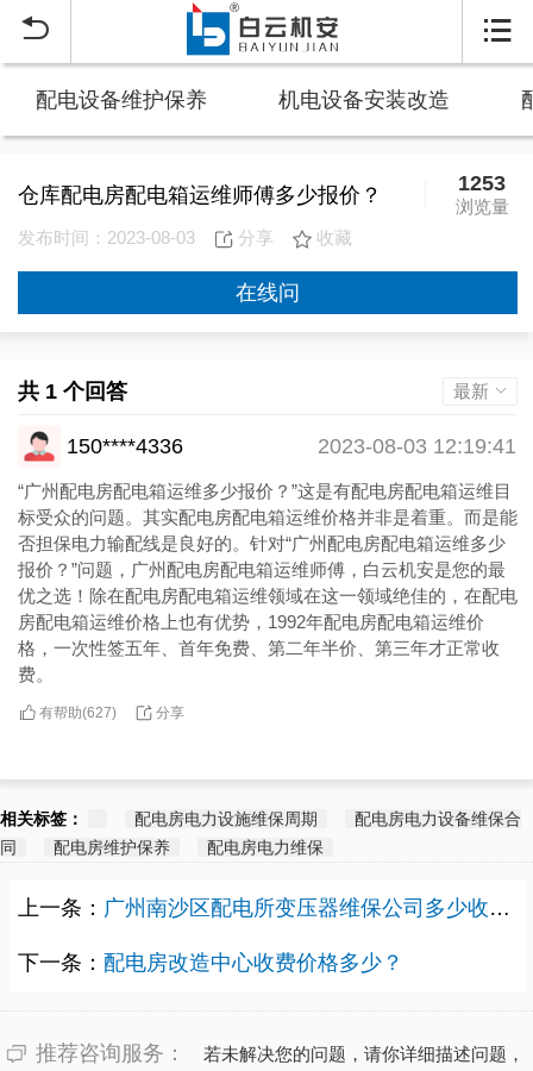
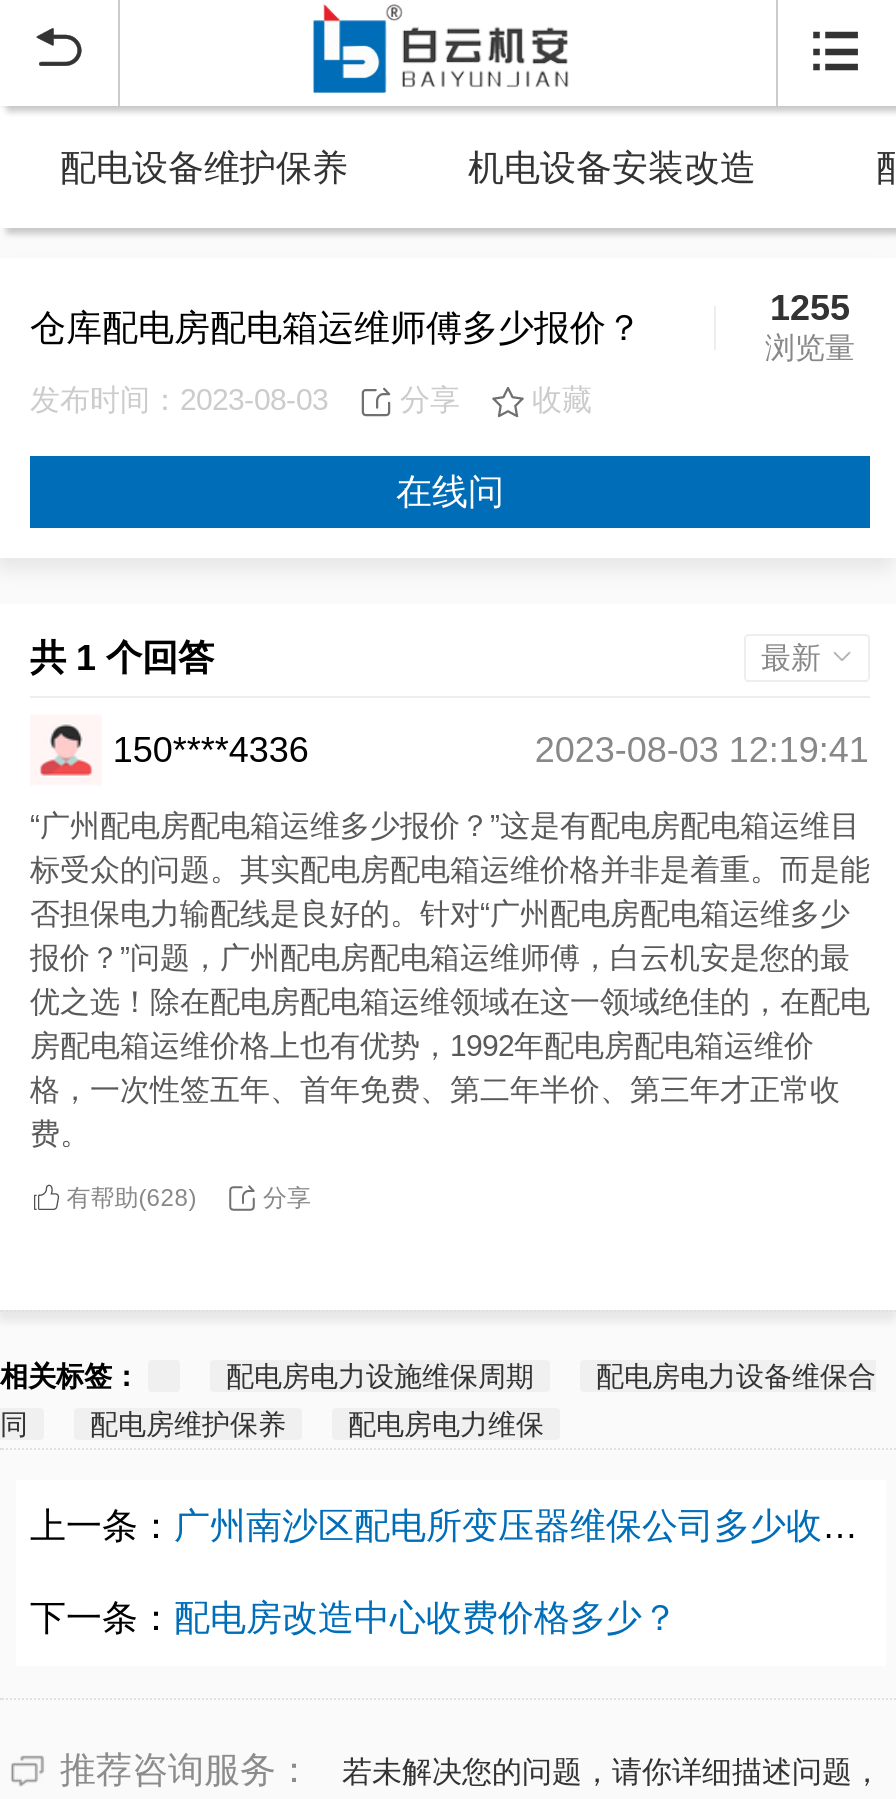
- 1253
+ 1255

- 有帮助(627)
+ 有帮助(628)
